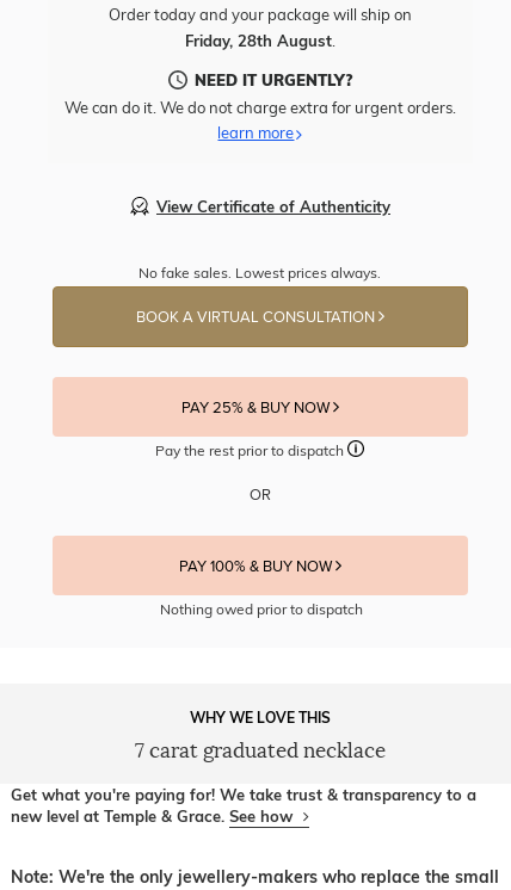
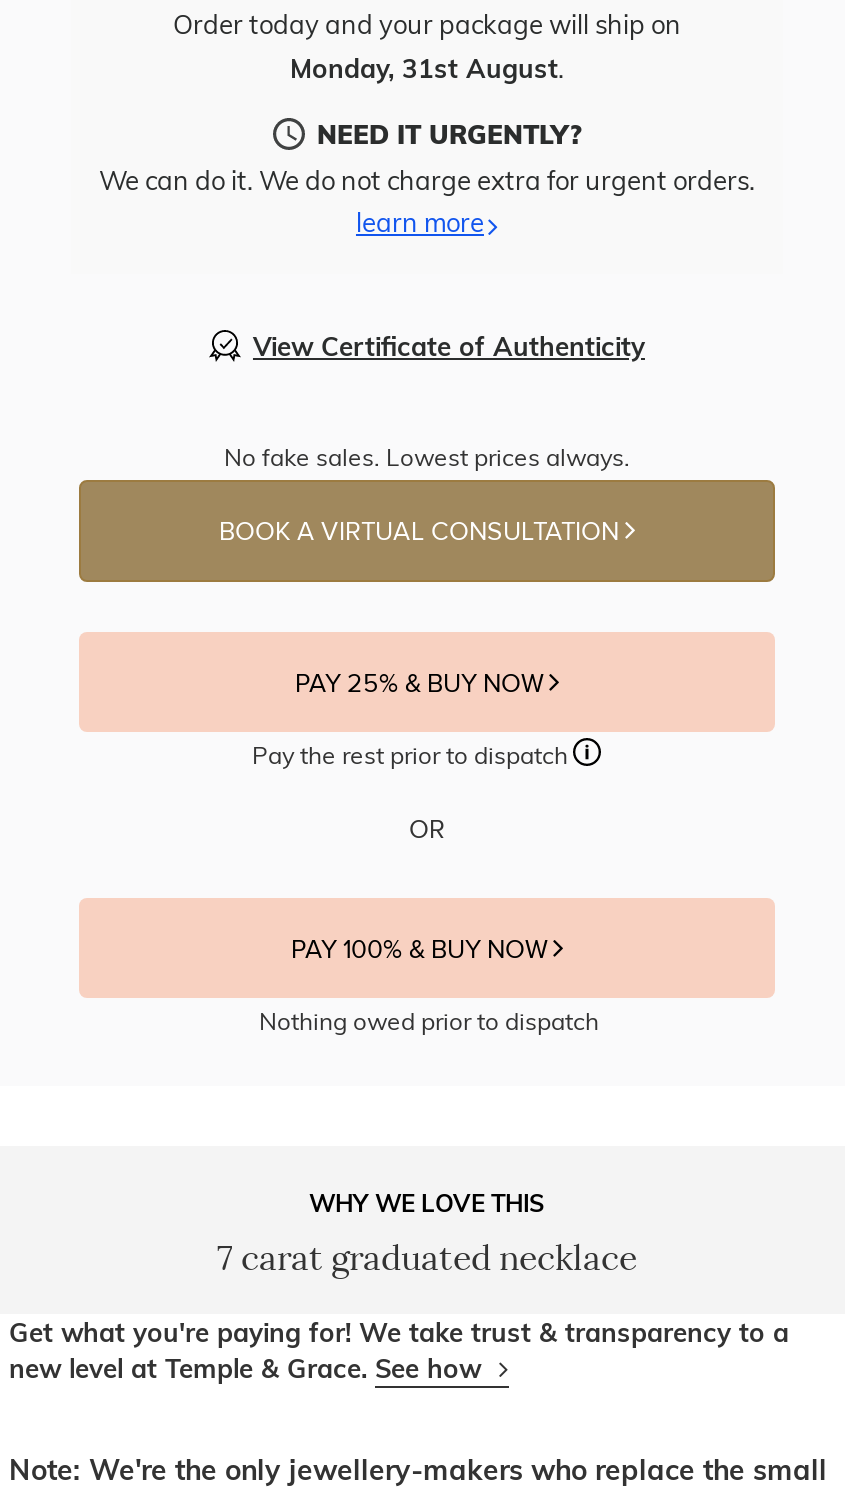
- Friday, 28th August.
+ Monday, 31st August.
